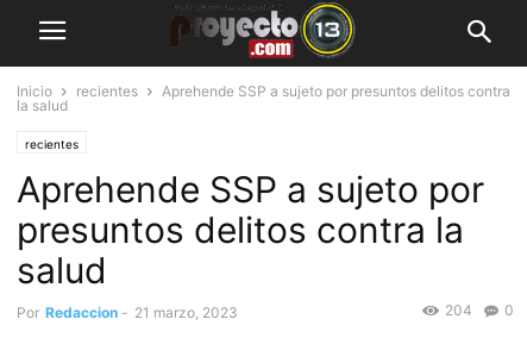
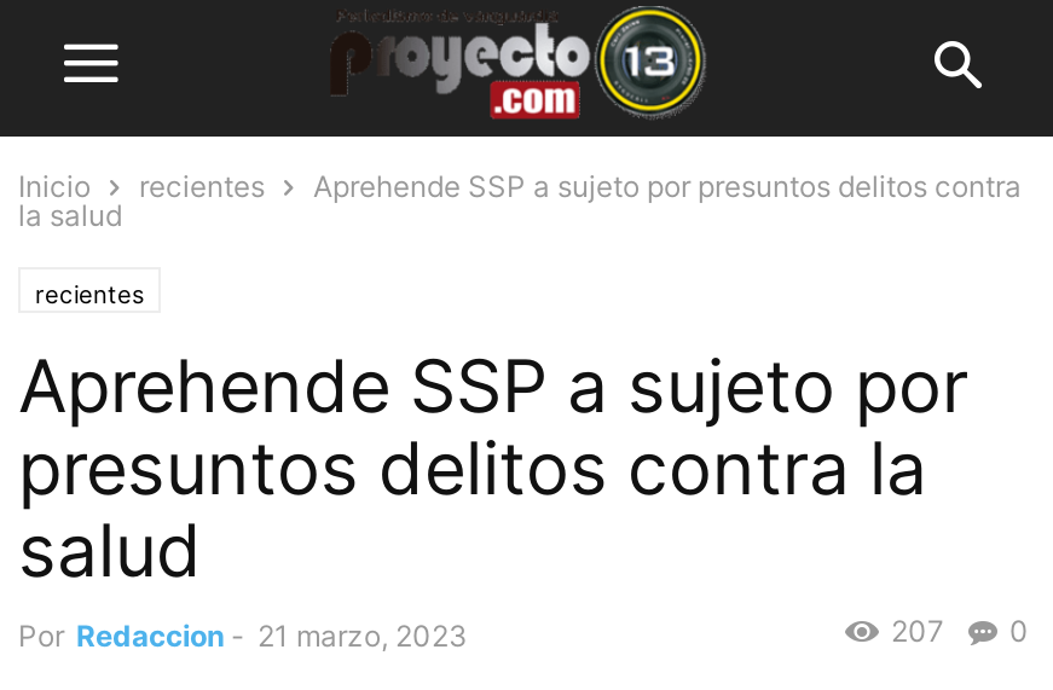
- 204 0
+ 207 0
